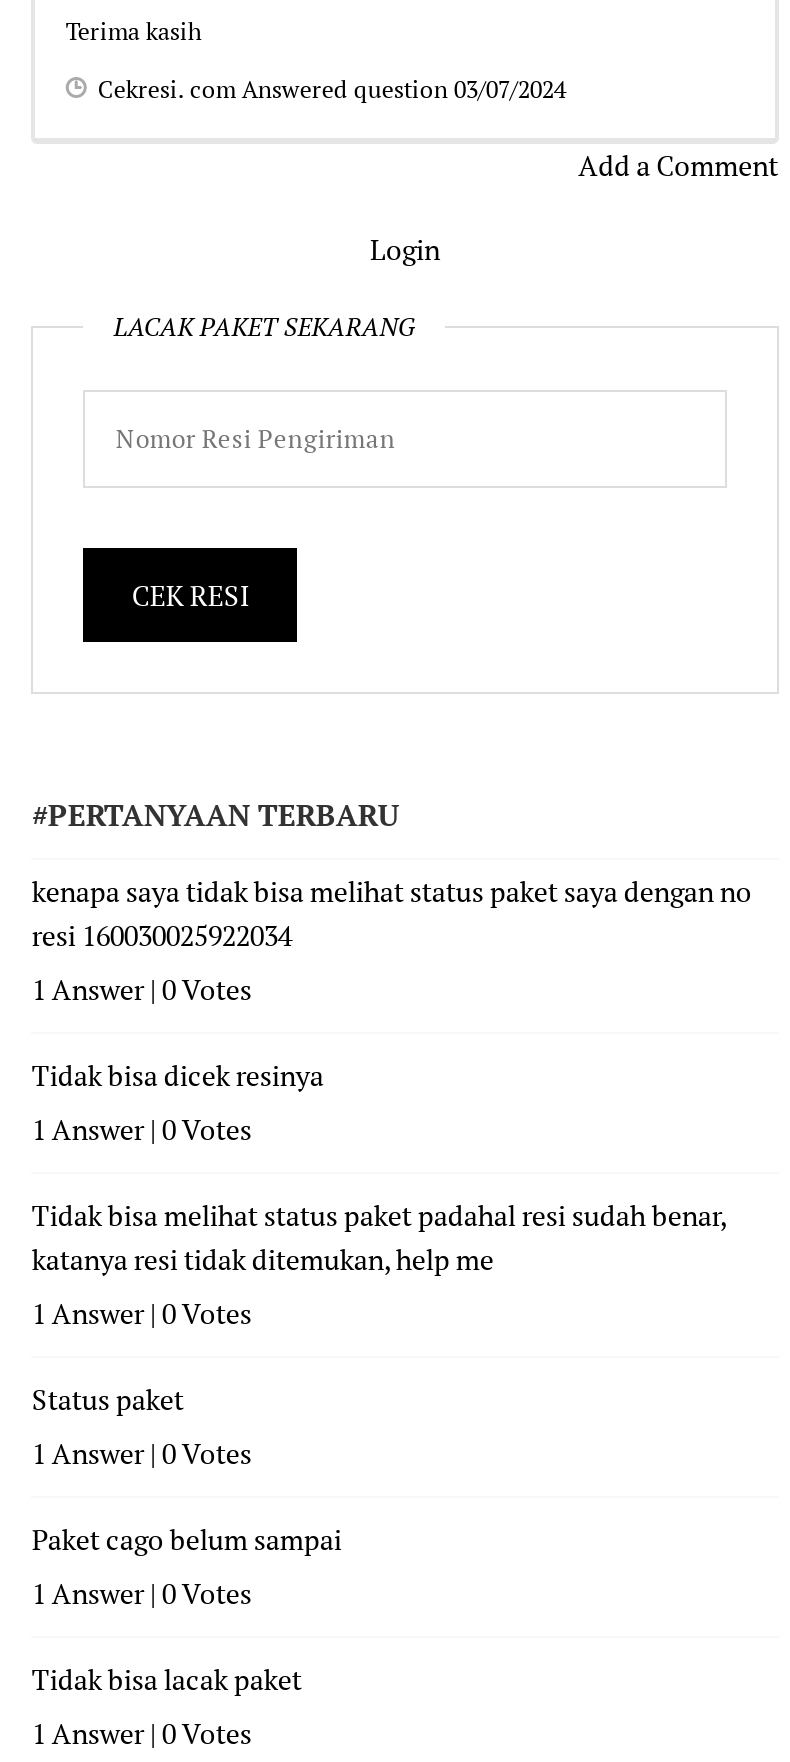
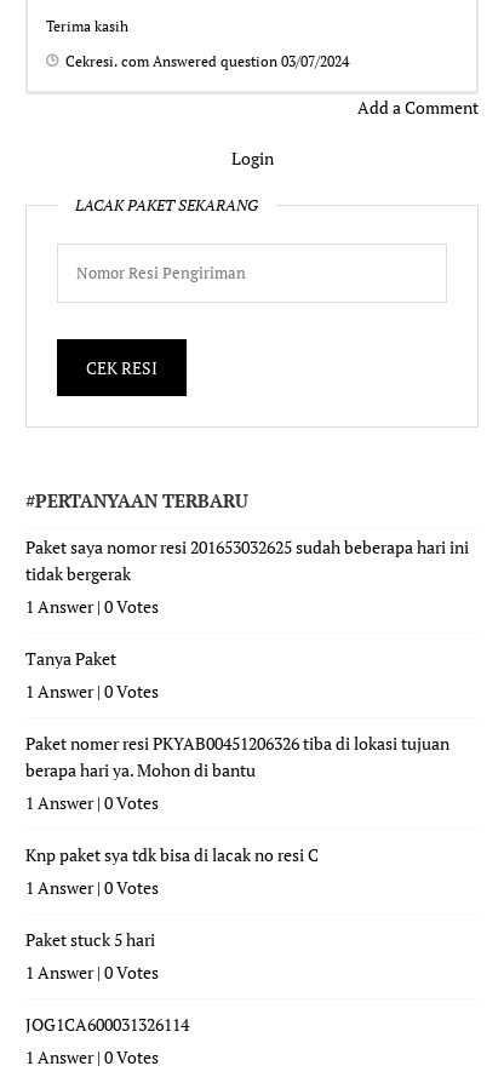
- kenapa saya tidak bisa melihat status paket saya dengan no
- resi 160030025922034
+ Paket saya nomor resi 201653032625 sudah beberapa hari ini
+ tidak bergerak

- Tidak bisa dicek resinya
+ Tanya Paket

- Tidak bisa melihat status paket padahal resi sudah benar,
- katanya resi tidak ditemukan, help me
+ Paket nomer resi PKYAB00451206326 tiba di lokasi tujuan
+ berapa hari ya. Mohon di bantu

- Status paket
+ Knp paket sya tdk bisa di lacak no resi C

- Paket cago belum sampai
+ Paket stuck 5 hari

- Tidak bisa lacak paket
+ JOG1CA600031326114
